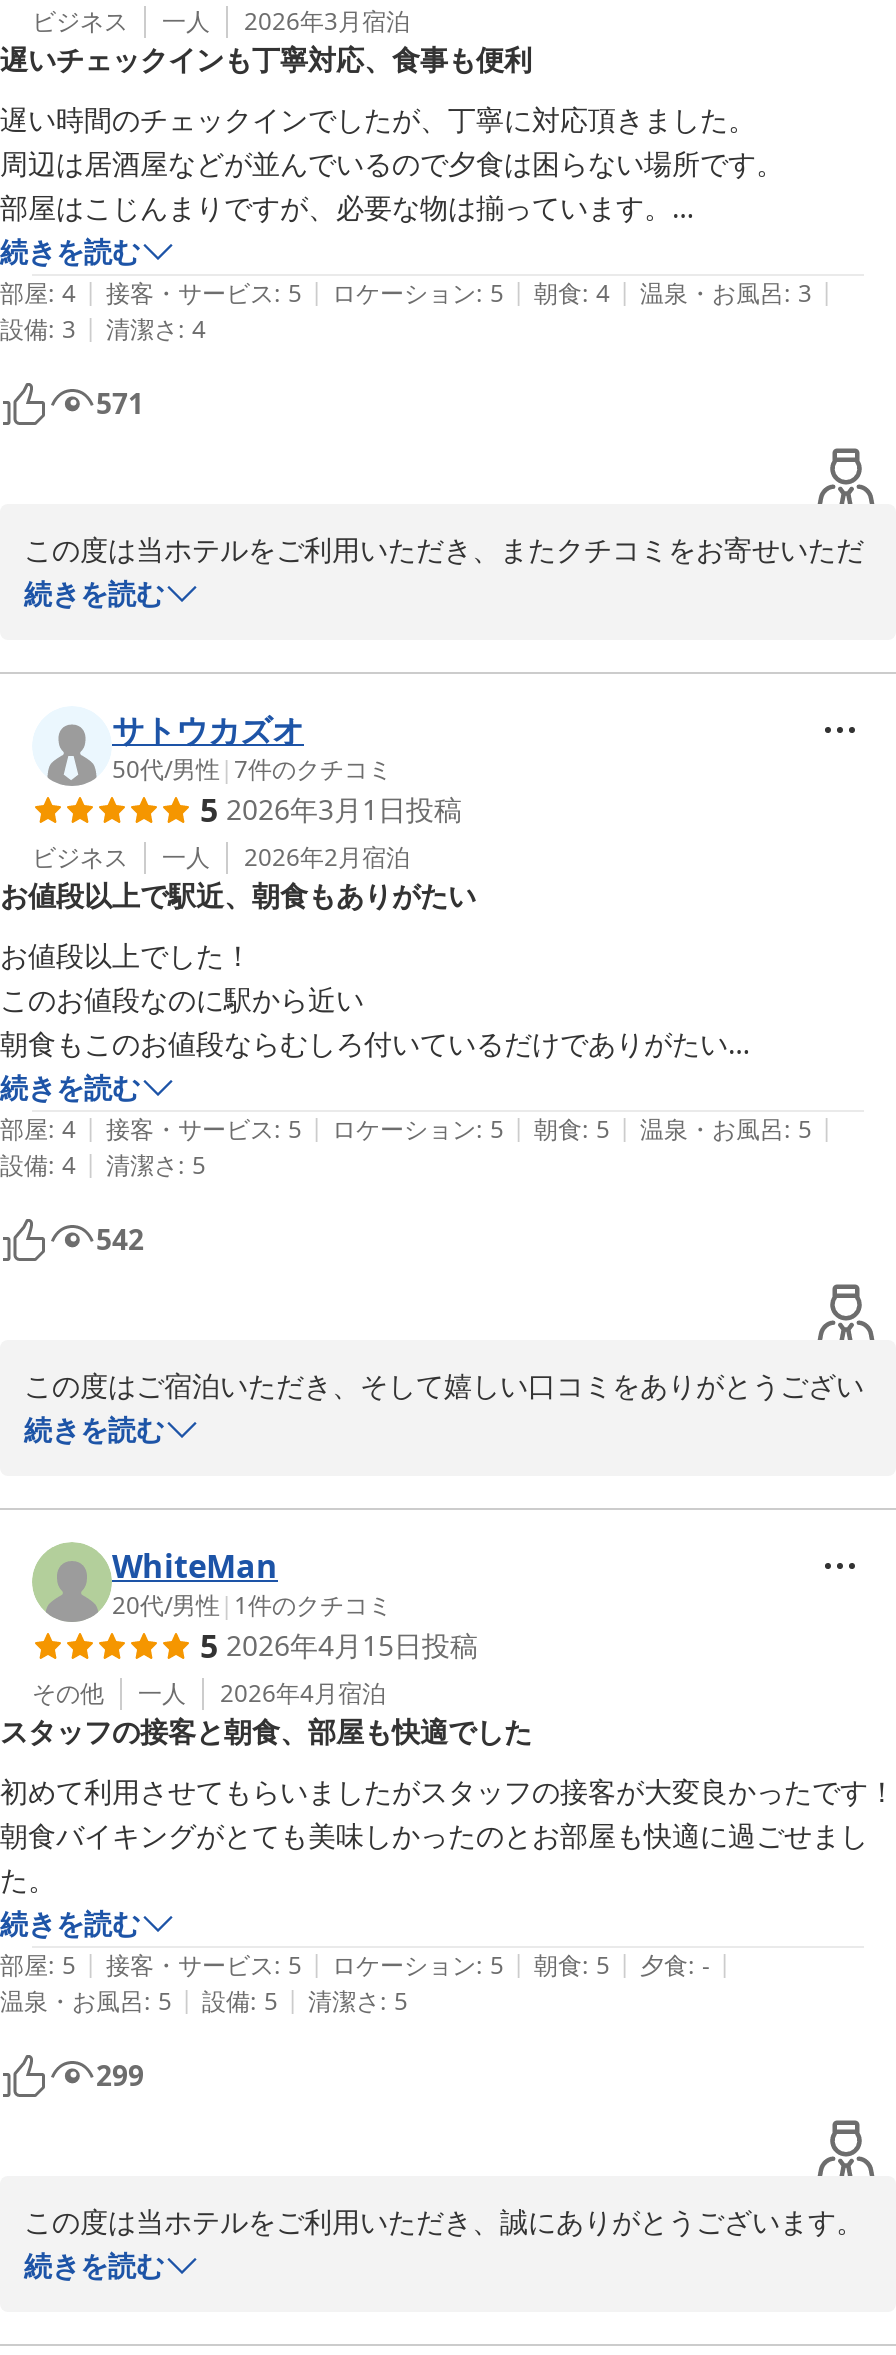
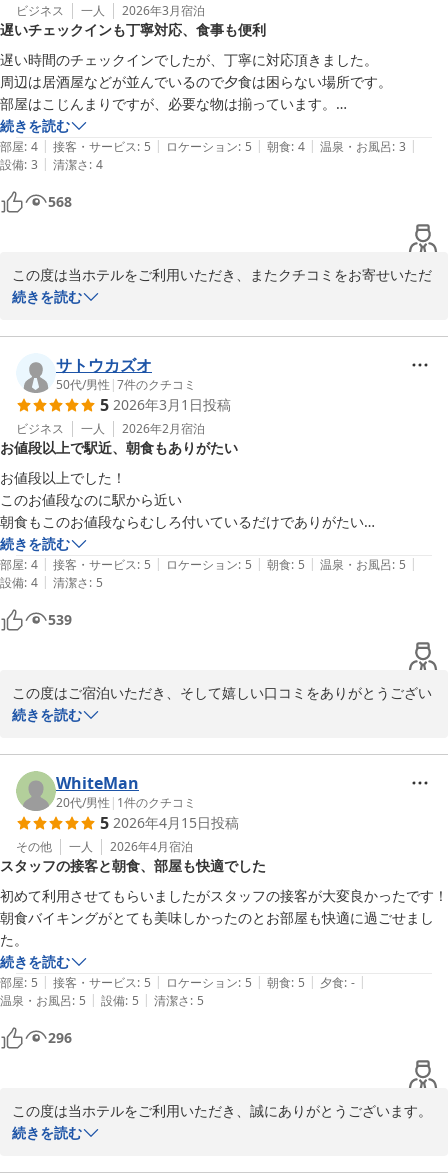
- 571
+ 568

- 542
+ 539

- 299
+ 296
